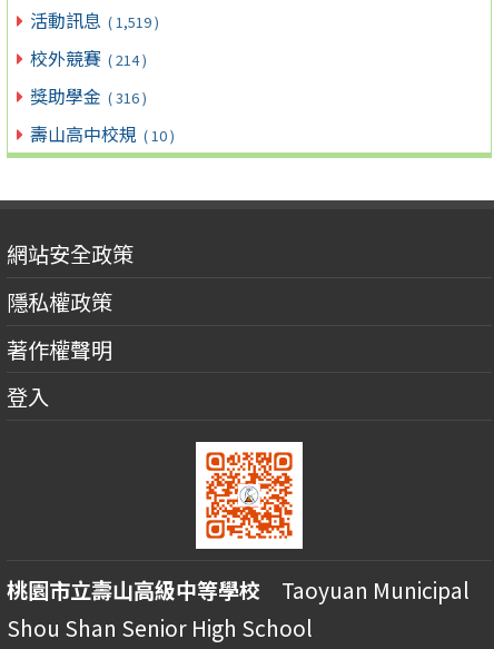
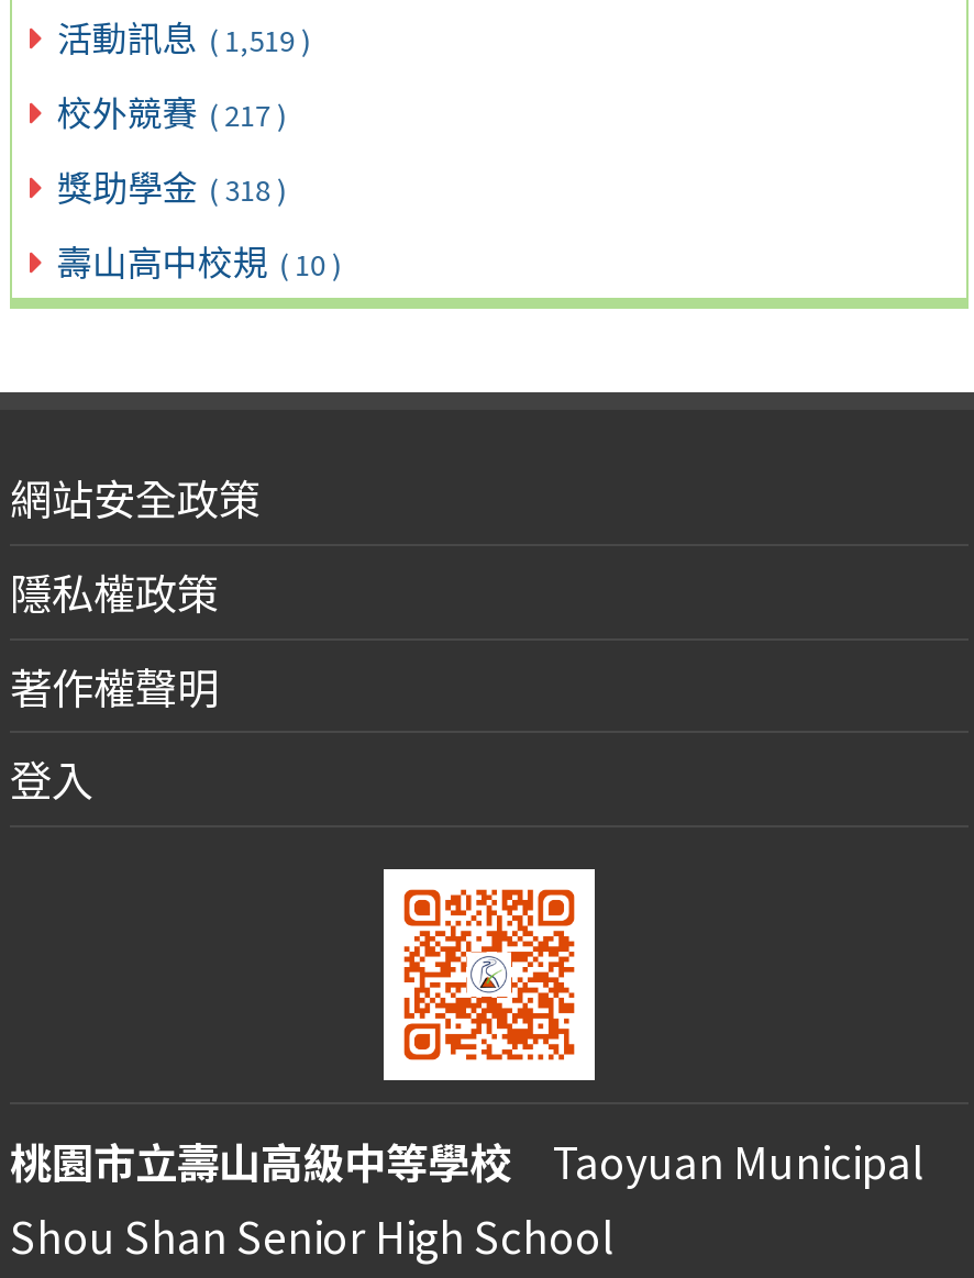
- 校外競賽 ( 214 )
+ 校外競賽 ( 217 )

- 獎助學金 ( 316 )
+ 獎助學金 ( 318 )
